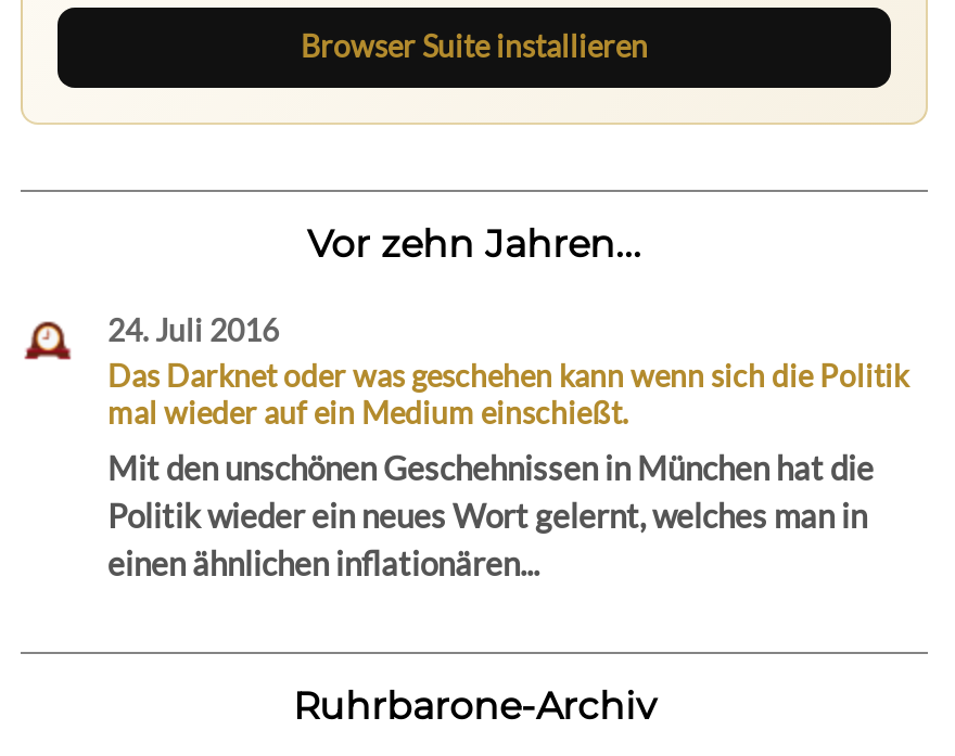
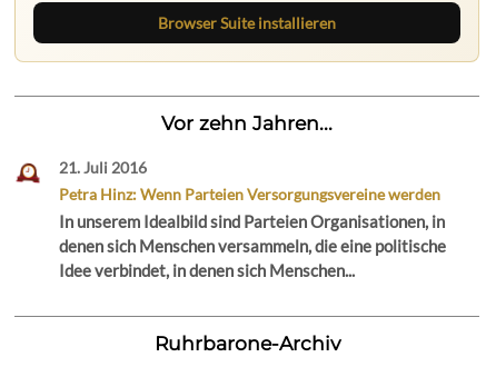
- 24. Juli 2016
- Das Darknet oder was geschehen kann wenn sich die Politik
- mal wieder auf ein Medium einschießt.
- Mit den unschönen Geschehnissen in München hat die
- Politik wieder ein neues Wort gelernt, welches man in
- einen ähnlichen inflationären...
+ 21. Juli 2016
+ Petra Hinz: Wenn Parteien Versorgungsvereine werden
+ In unserem Idealbild sind Parteien Organisationen, in
+ denen sich Menschen versammeln, die eine politische
+ Idee verbindet, in denen sich Menschen...
